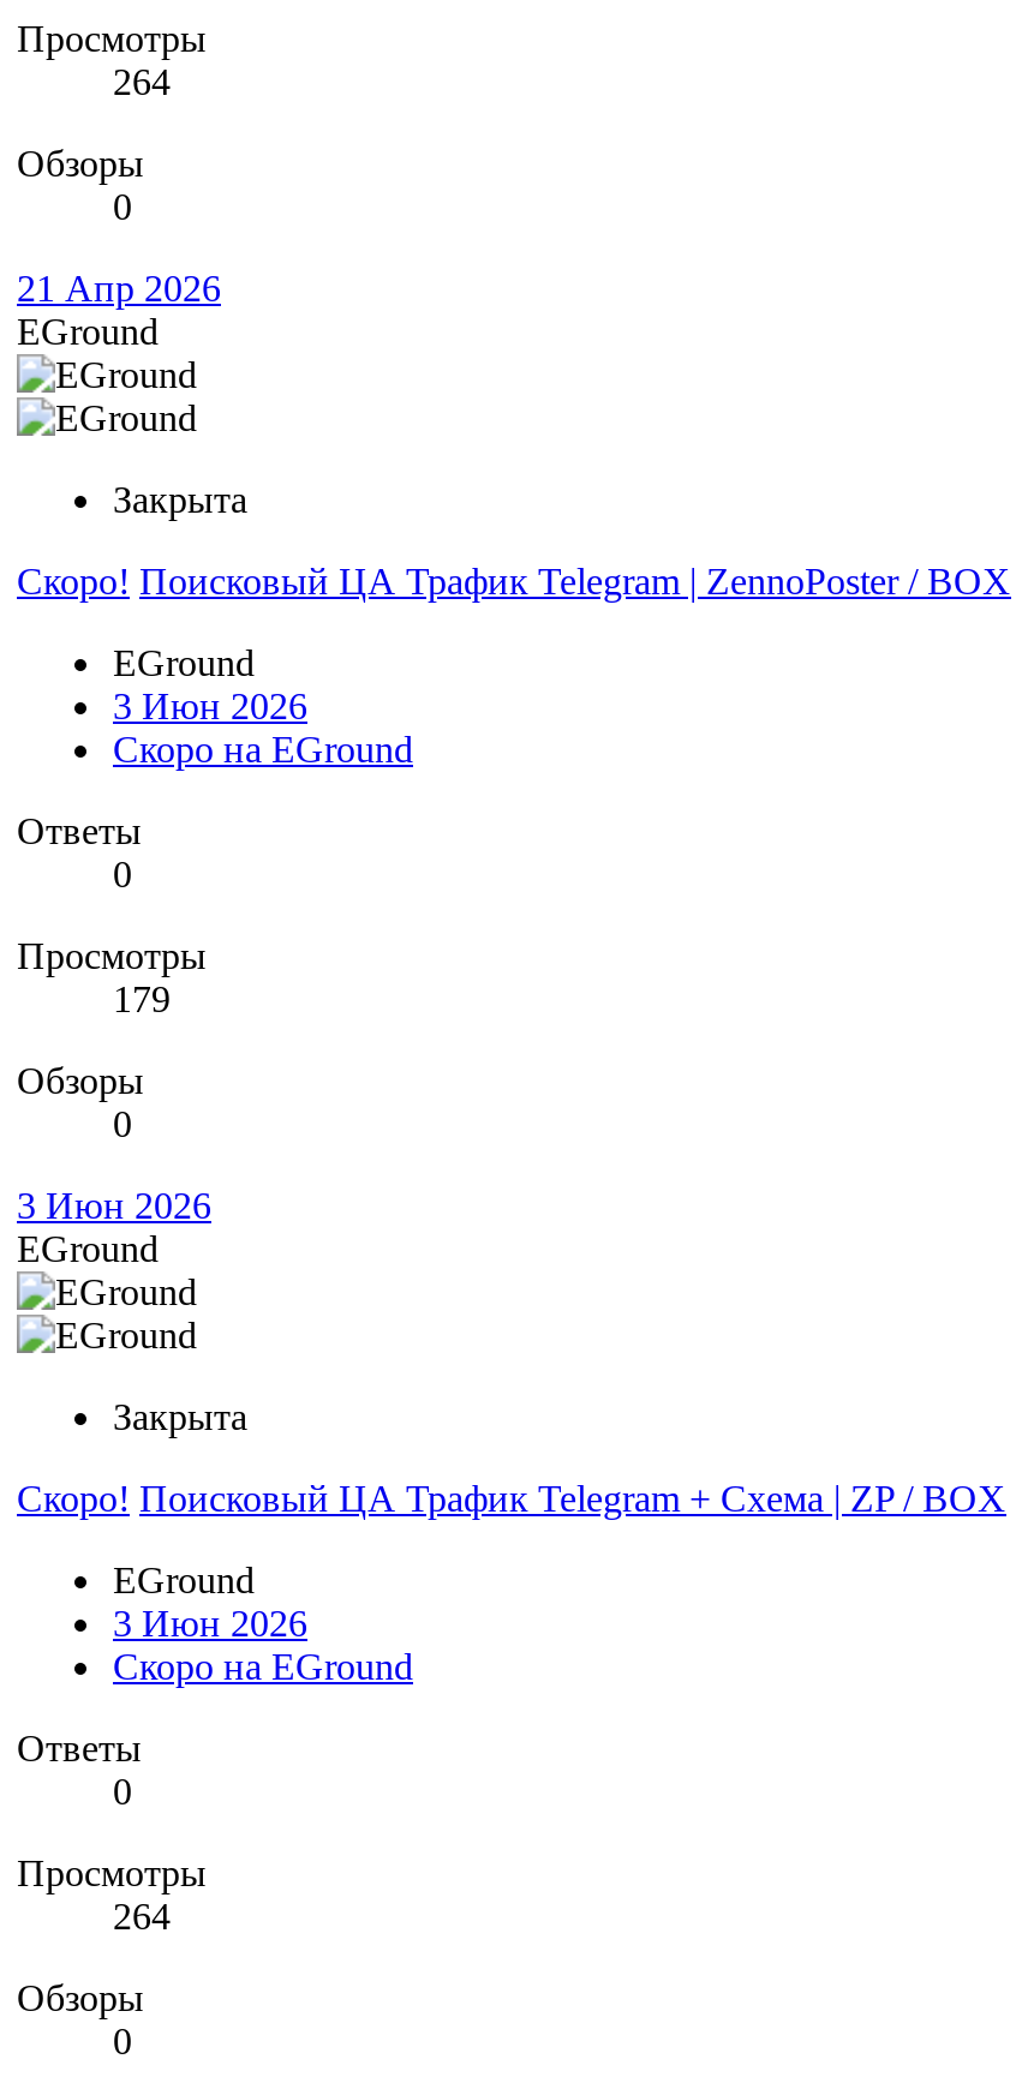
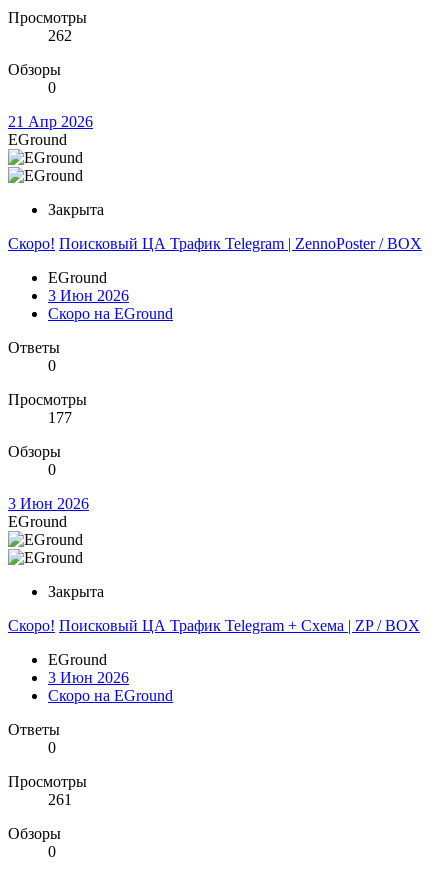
- 264
+ 262

- 179
+ 177

- 264
+ 261
